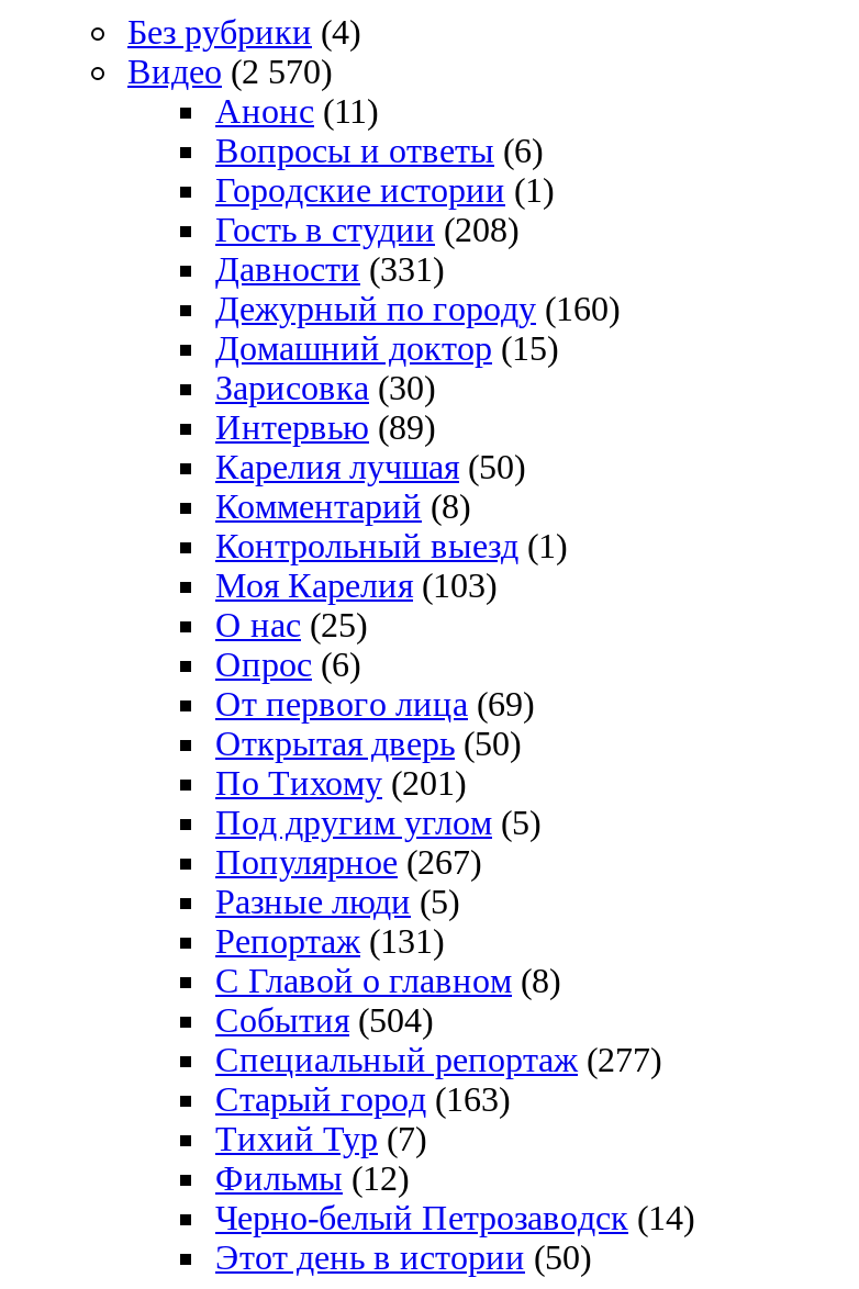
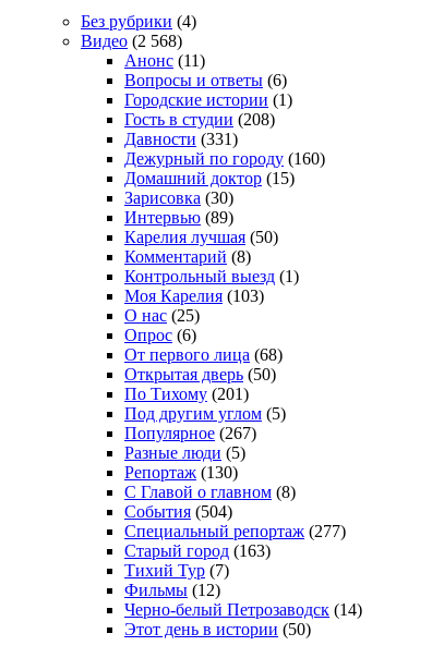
- Видео (2 570)
+ Видео (2 568)

- От первого лица (69)
+ От первого лица (68)

- Репортаж (131)
+ Репортаж (130)
